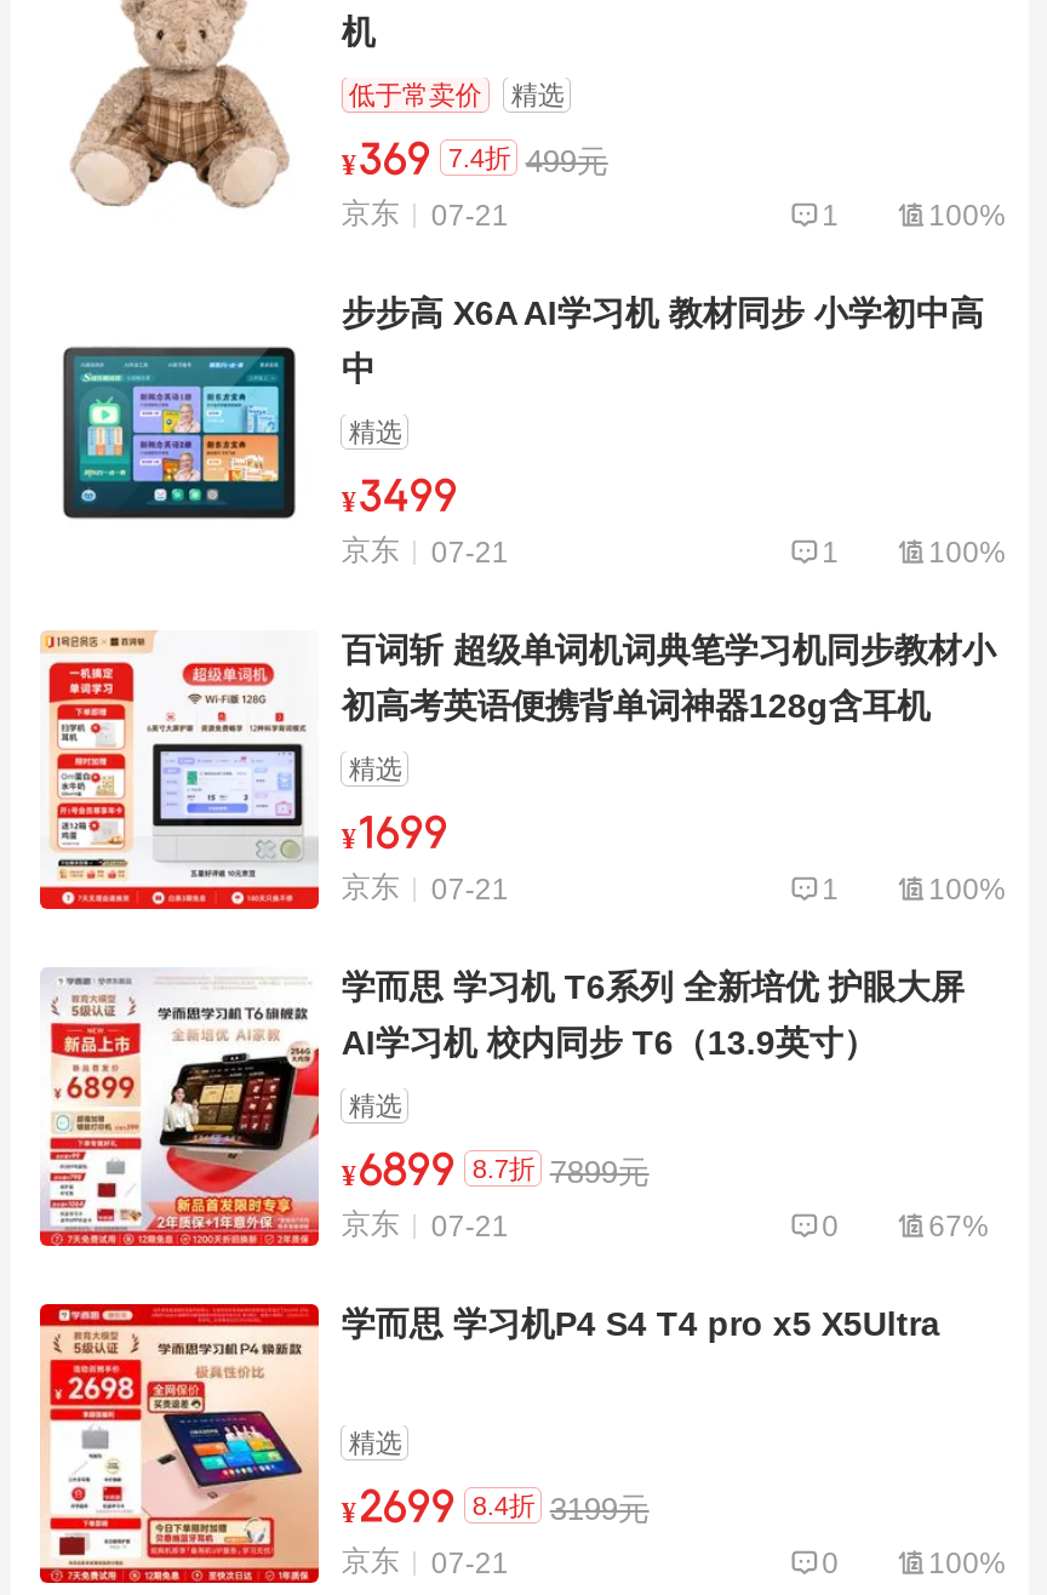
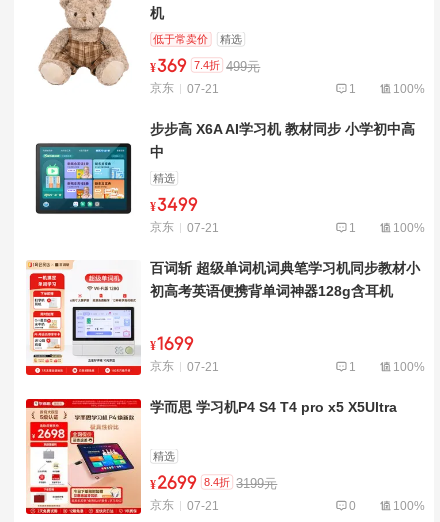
- 精选

- [image]
- 学而思 学习机 T6系列 全新培优 护眼大屏
- AI学习机 校内同步 T6（13.9英寸）
- 精选
- ¥6899 8.7折 7899元
- 京东
- 07-21
- 0
- 67%
